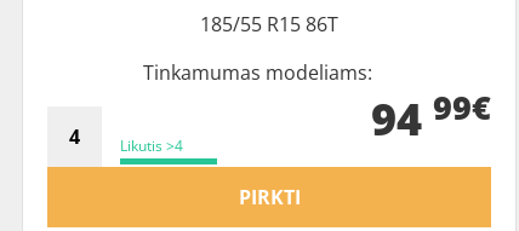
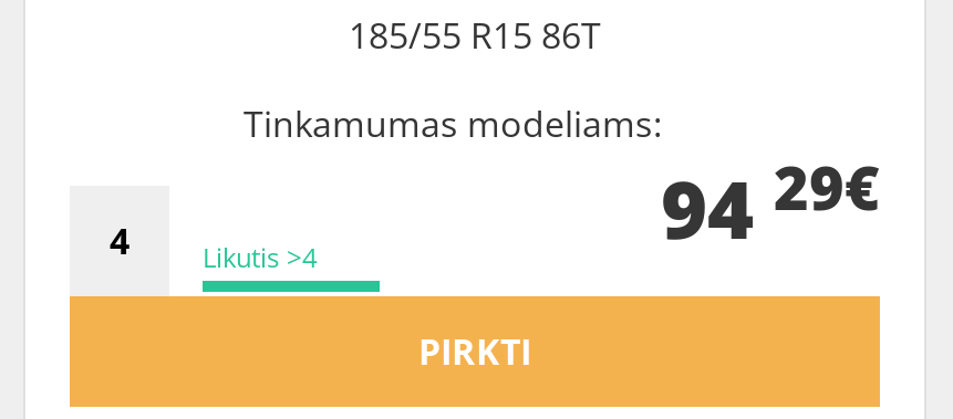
- 94 99€
+ 94 29€
